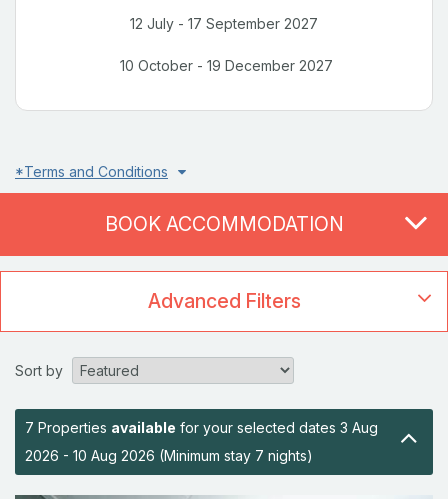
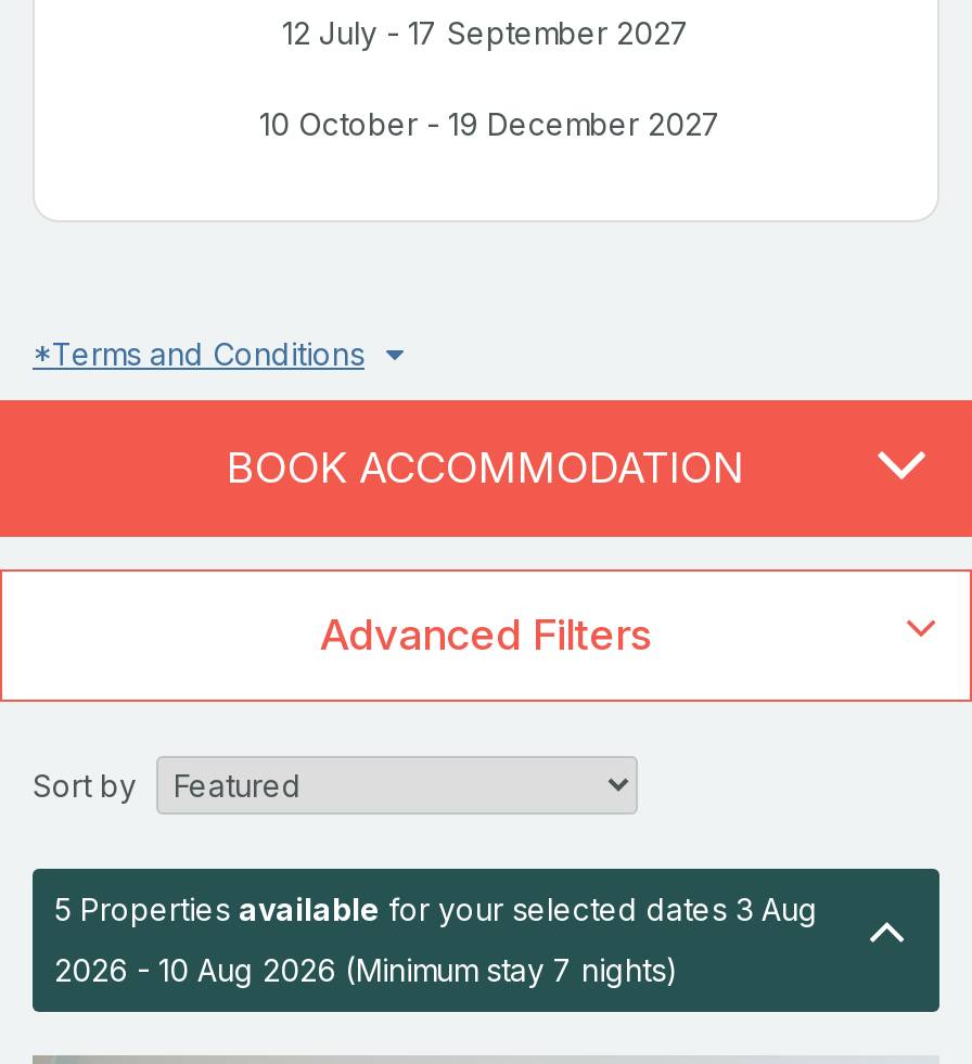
- 7 Properties available for your selected dates 3 Aug
+ 5 Properties available for your selected dates 3 Aug
